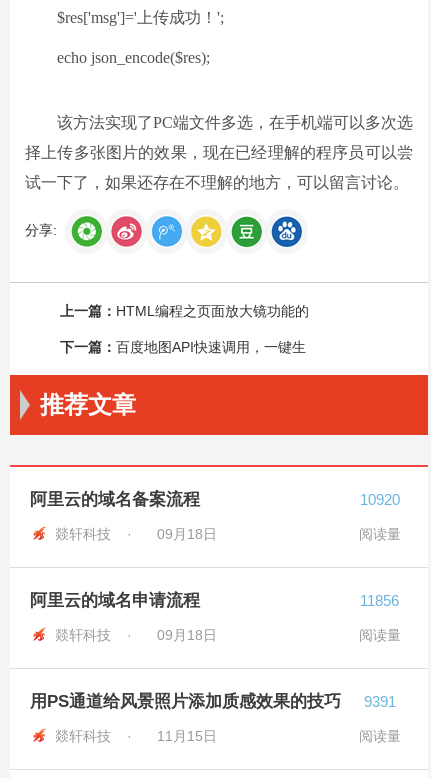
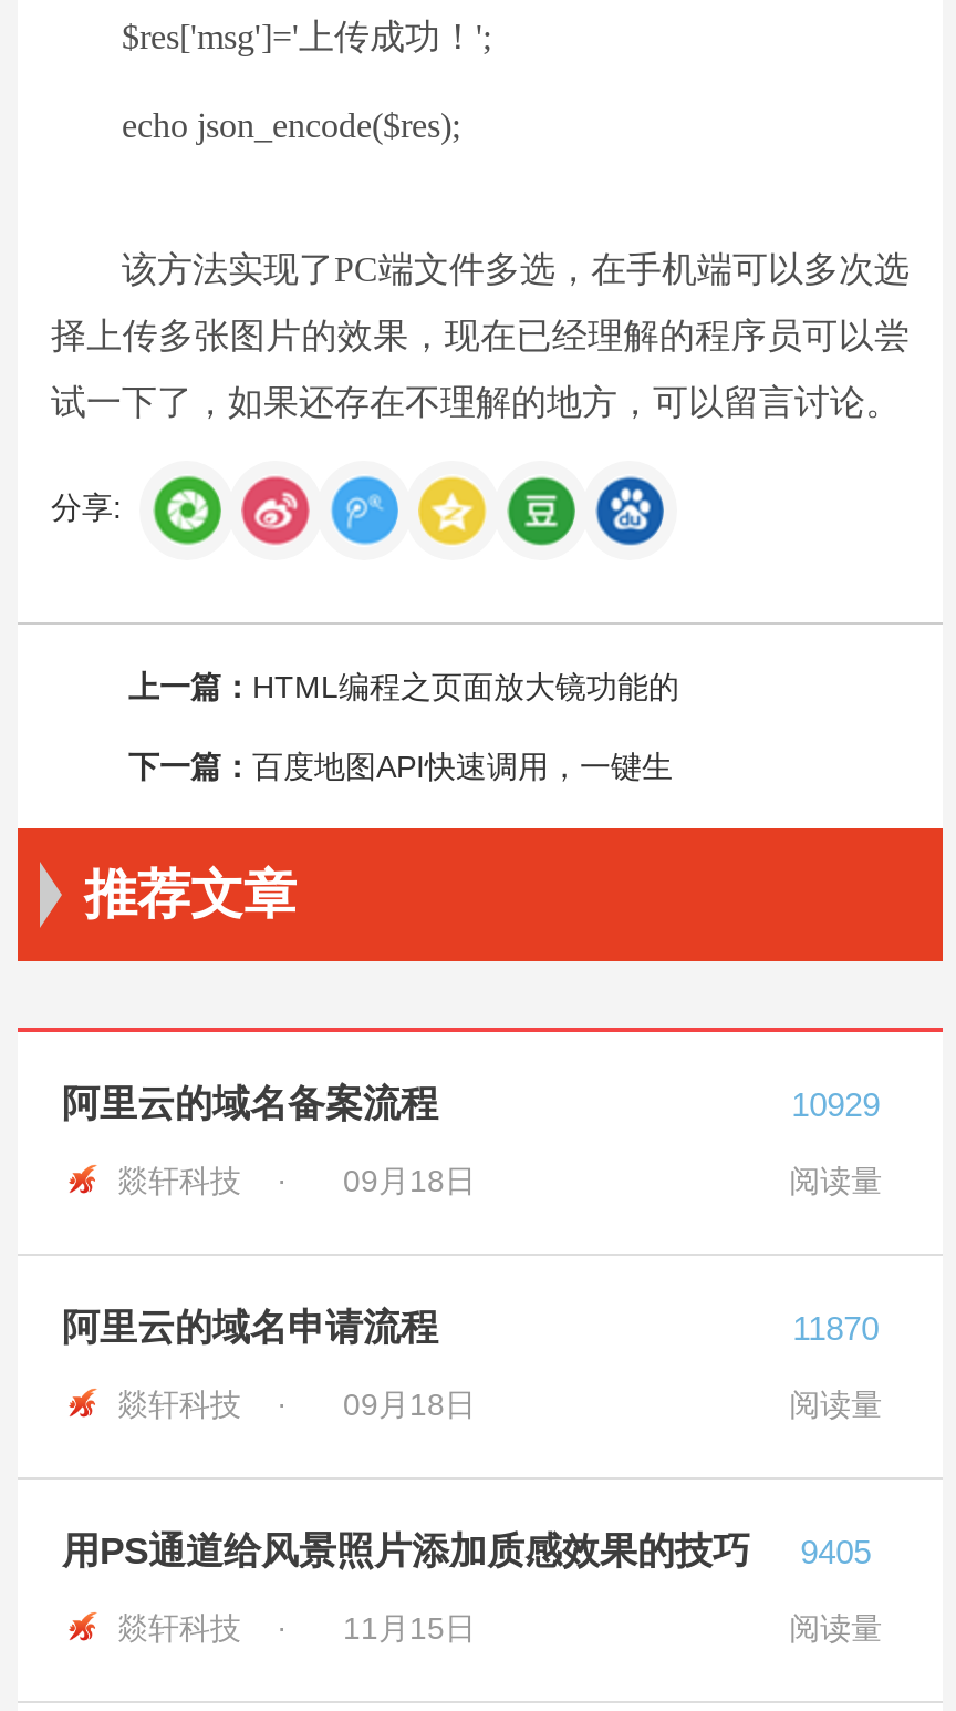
- 10920
+ 10929

- 11856
+ 11870

- 用PS通道给风景照片添加质感效果的技巧 9391
+ 用PS通道给风景照片添加质感效果的技巧 9405
